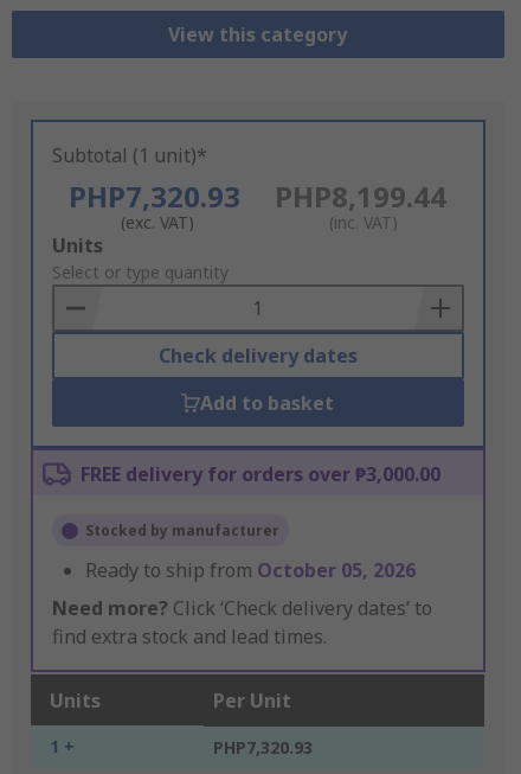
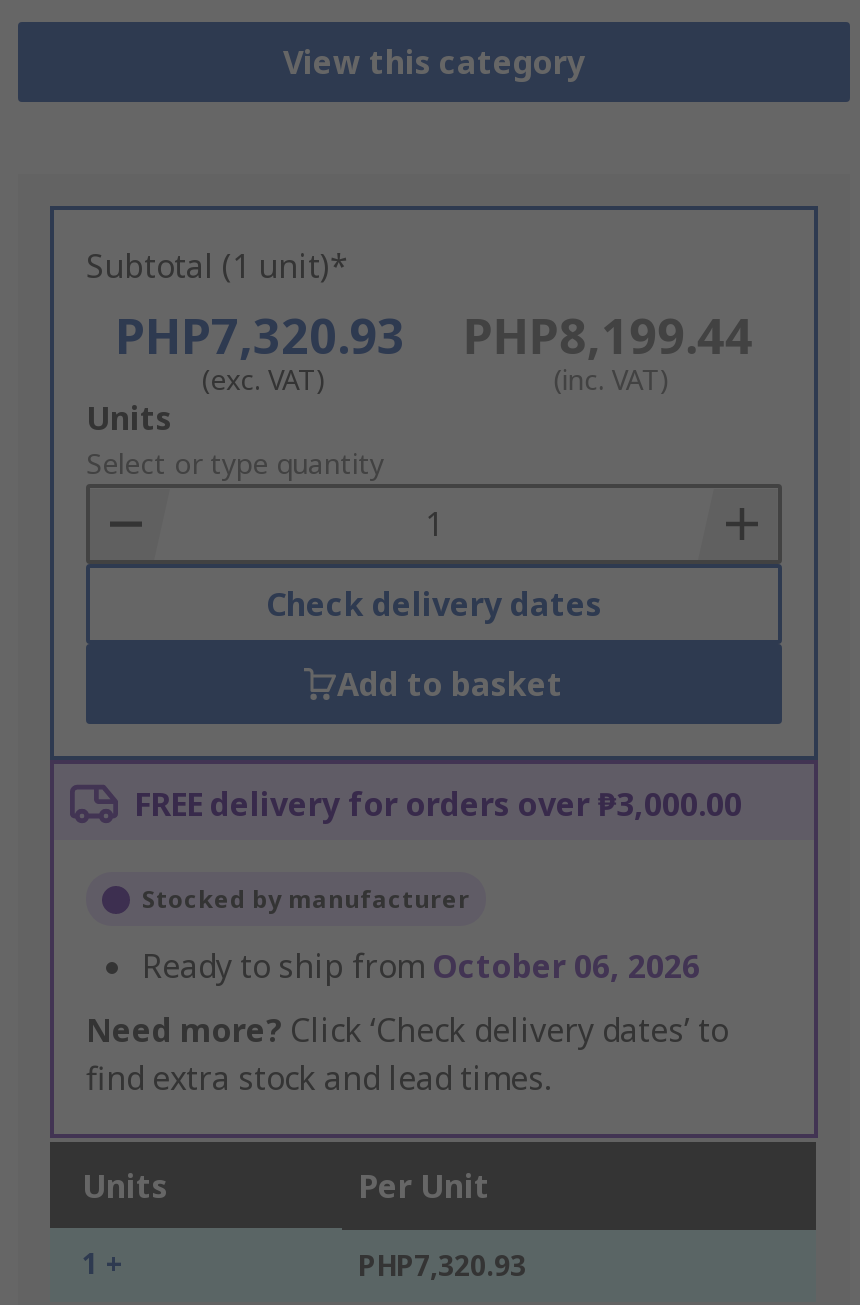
- Ready to ship from October 05, 2026
+ Ready to ship from October 06, 2026
